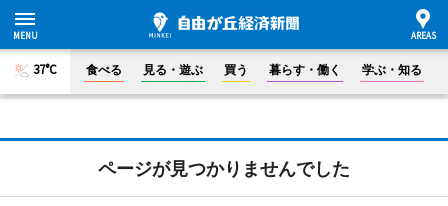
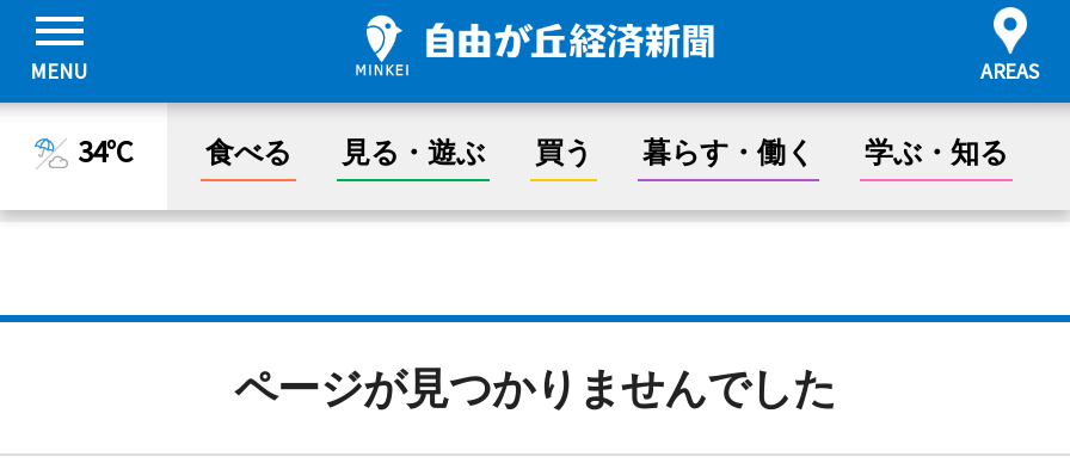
- 37°C 食べる 見る・遊ぶ 買う 暮らす・働く 学ぶ・知る
+ 34°C 食べる 見る・遊ぶ 買う 暮らす・働く 学ぶ・知る
